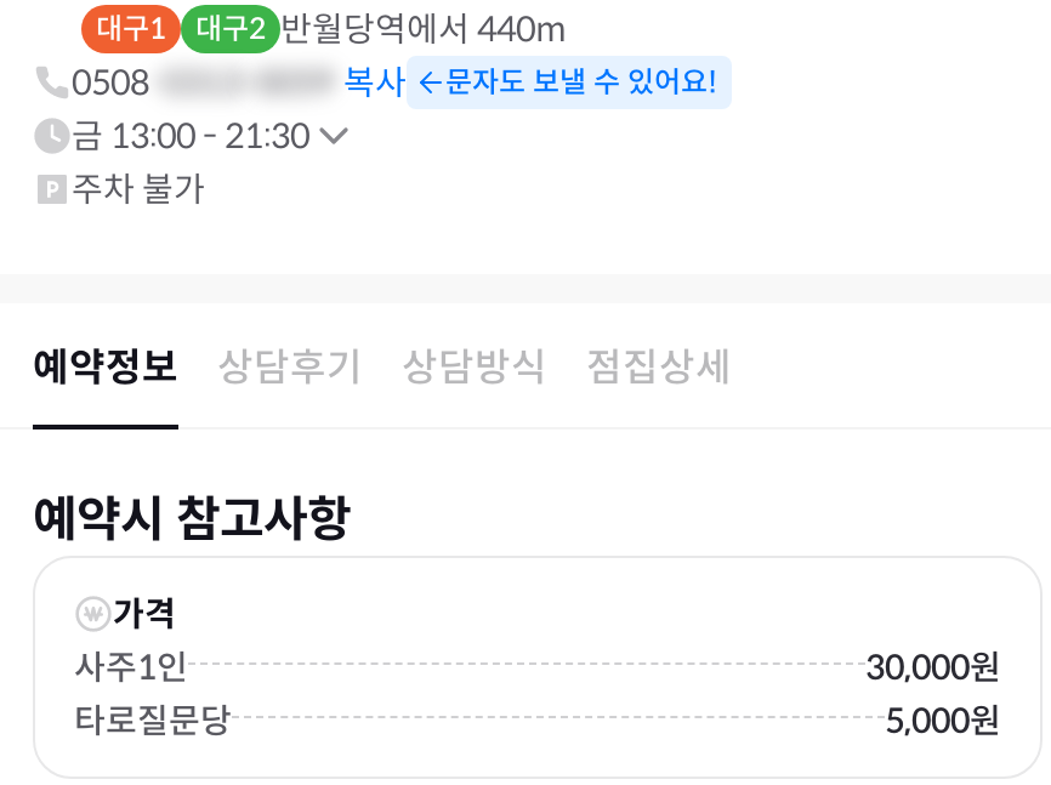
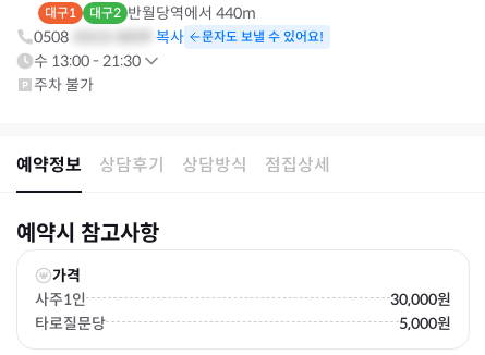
- 금 13:00 - 21:30
+ 수 13:00 - 21:30
